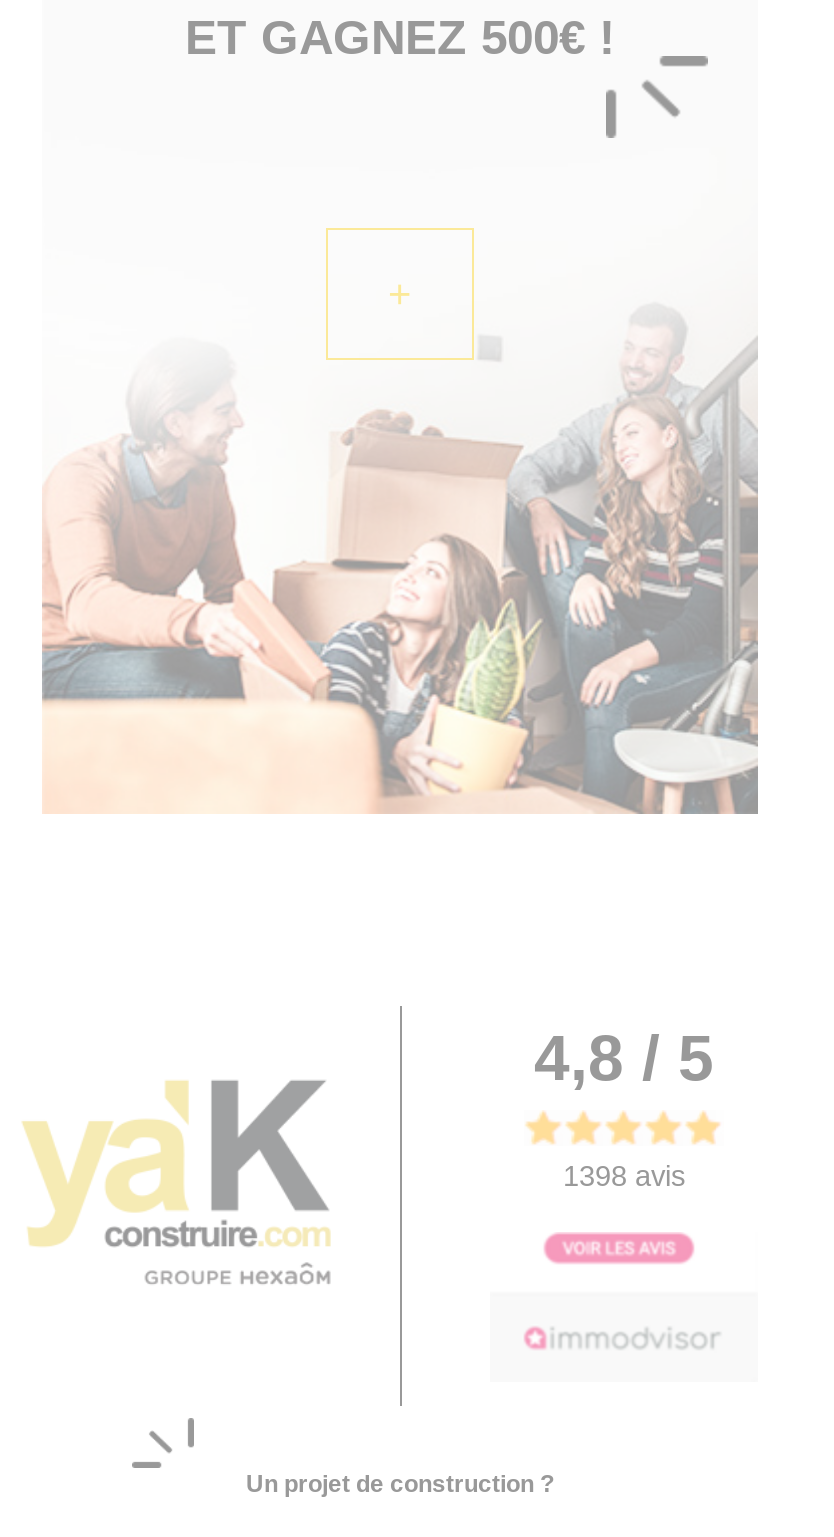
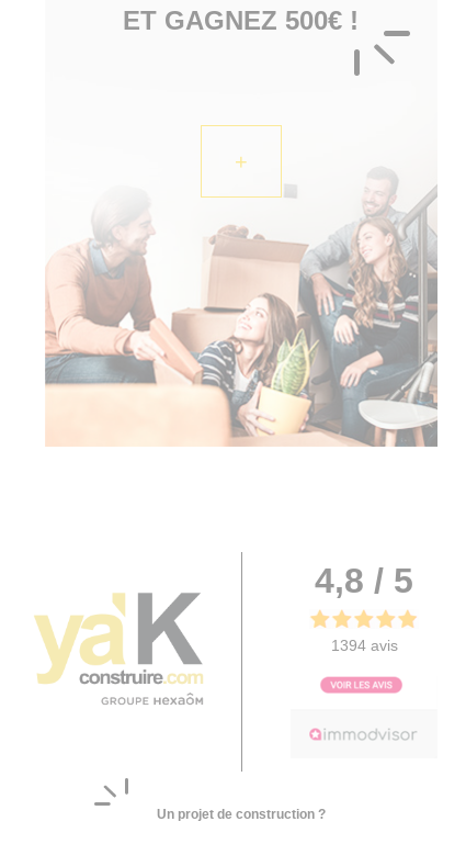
- 1398 avis
+ 1394 avis
